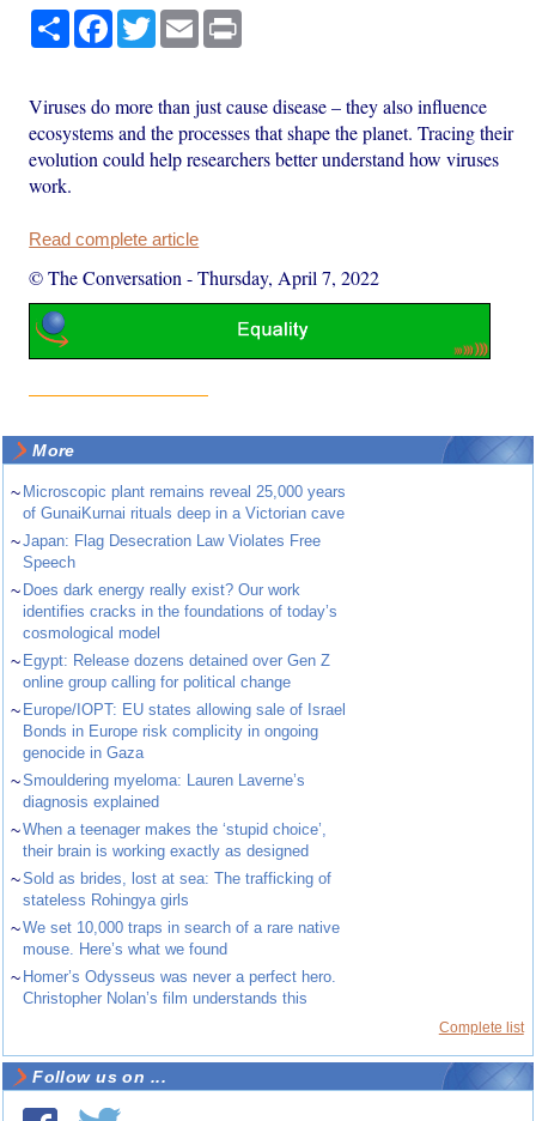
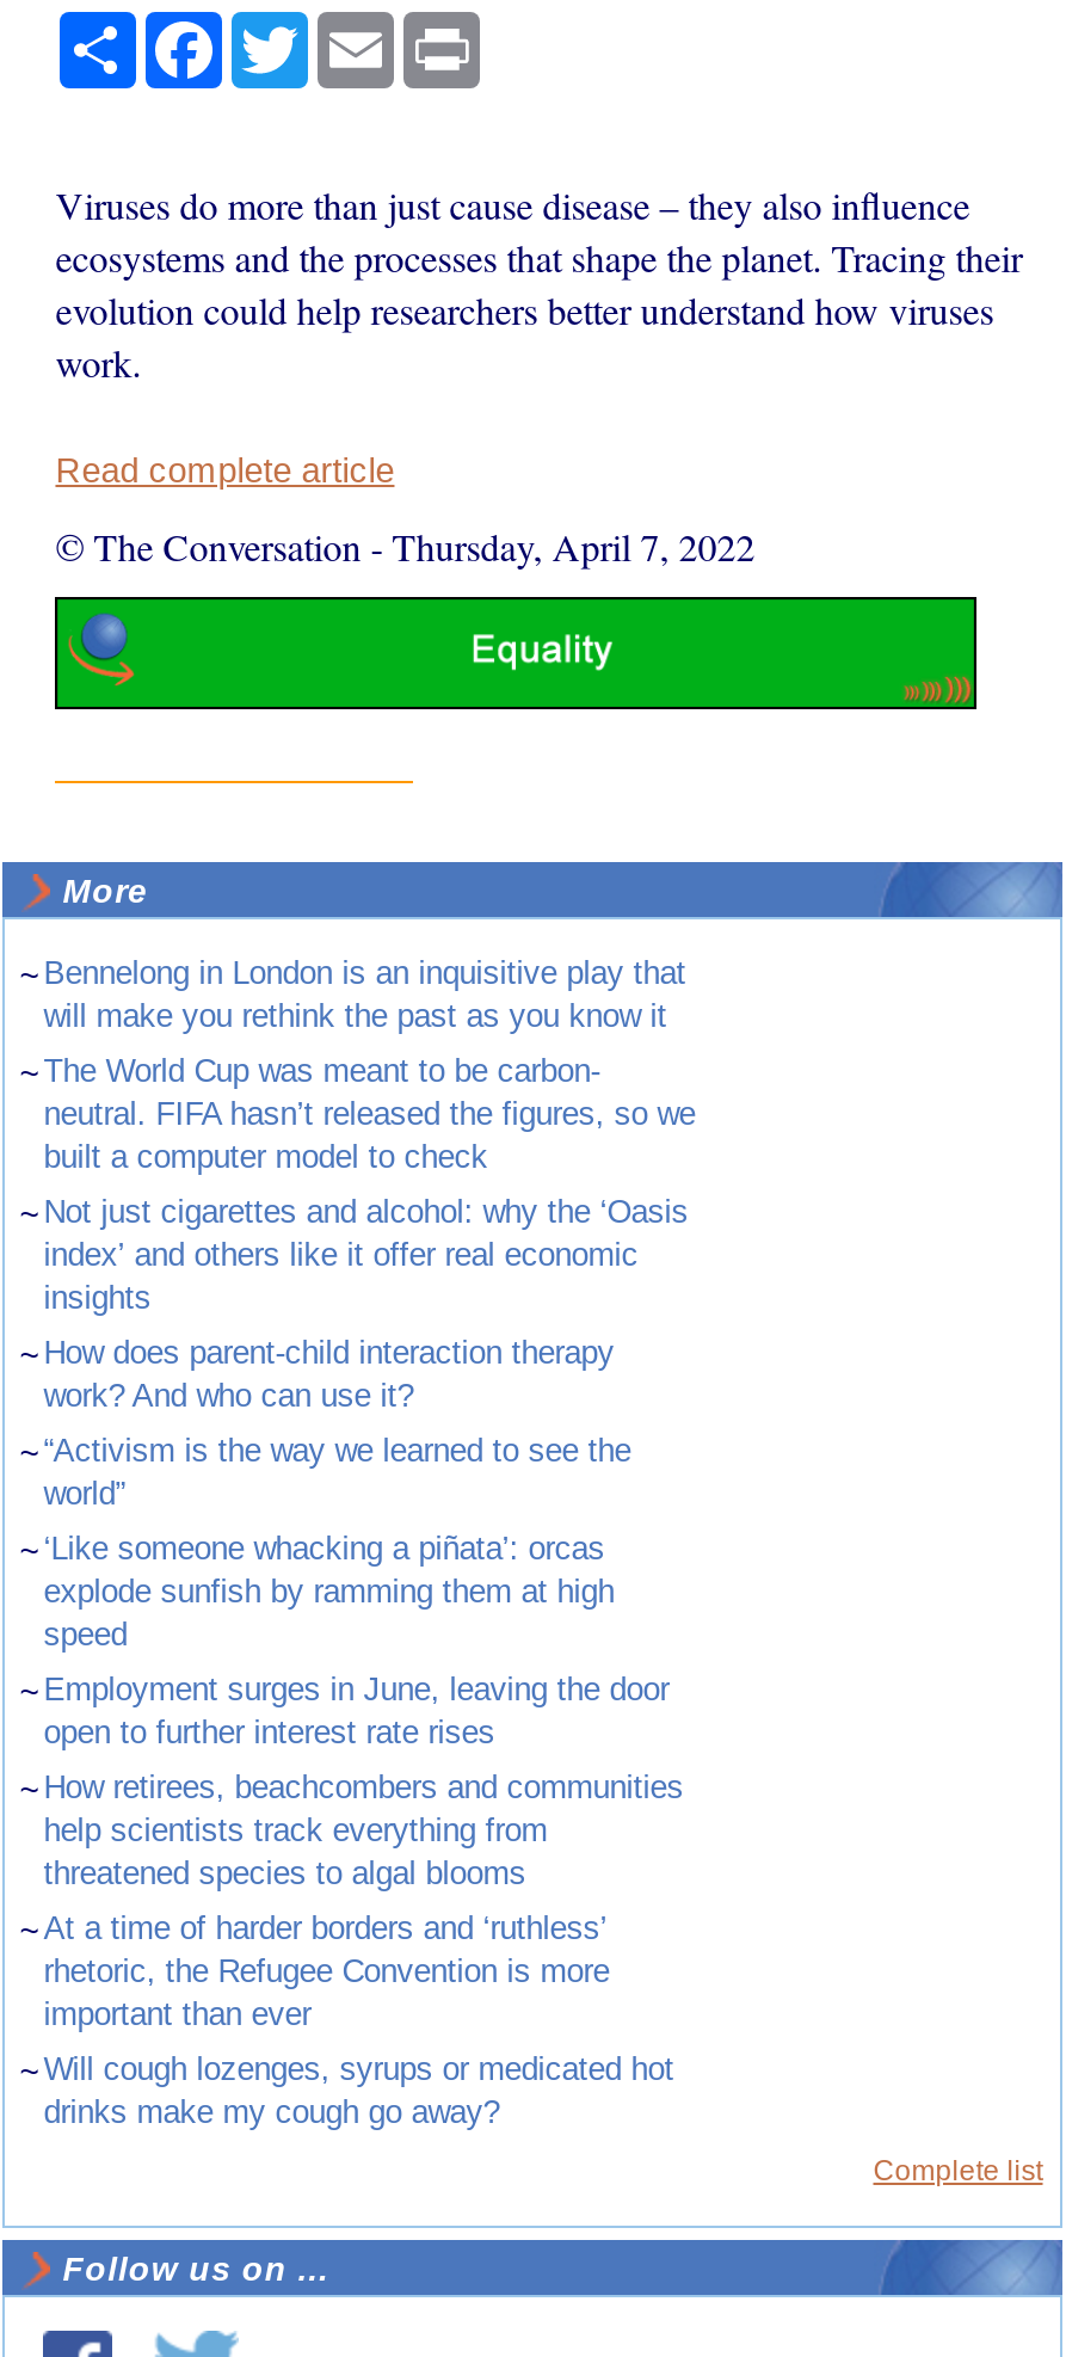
- ~ Microscopic plant remains reveal 25,000 years
- of GunaiKurnai rituals deep in a Victorian cave
+ ~ Bennelong in London is an inquisitive play that
+ will make you rethink the past as you know it

- ~ Japan: Flag Desecration Law Violates Free
- Speech
+ ~ The World Cup was meant to be carbon-
+ neutral. FIFA hasn’t released the figures, so we
+ built a computer model to check

- ~ Does dark energy really exist? Our work
- identifies cracks in the foundations of today’s
- cosmological model
+ ~ Not just cigarettes and alcohol: why the ‘Oasis
+ index’ and others like it offer real economic
+ insights

- ~ Egypt: Release dozens detained over Gen Z
- online group calling for political change
+ ~ How does parent-child interaction therapy
+ work? And who can use it?

- ~ Europe/IOPT: EU states allowing sale of Israel
- Bonds in Europe risk complicity in ongoing
- genocide in Gaza
+ ~ “Activism is the way we learned to see the
+ world”

- ~ Smouldering myeloma: Lauren Laverne’s
- diagnosis explained
+ ~ ‘Like someone whacking a piñata’: orcas
+ explode sunfish by ramming them at high
+ speed

- ~ When a teenager makes the ‘stupid choice’,
- their brain is working exactly as designed
+ ~ Employment surges in June, leaving the door
+ open to further interest rate rises

- ~ Sold as brides, lost at sea: The trafficking of
- stateless Rohingya girls
+ ~ How retirees, beachcombers and communities
+ help scientists track everything from
+ threatened species to algal blooms

- ~ We set 10,000 traps in search of a rare native
- mouse. Here’s what we found
+ ~ At a time of harder borders and ‘ruthless’
+ rhetoric, the Refugee Convention is more
+ important than ever

- ~ Homer’s Odysseus was never a perfect hero.
- Christopher Nolan’s film understands this
+ ~ Will cough lozenges, syrups or medicated hot
+ drinks make my cough go away?
